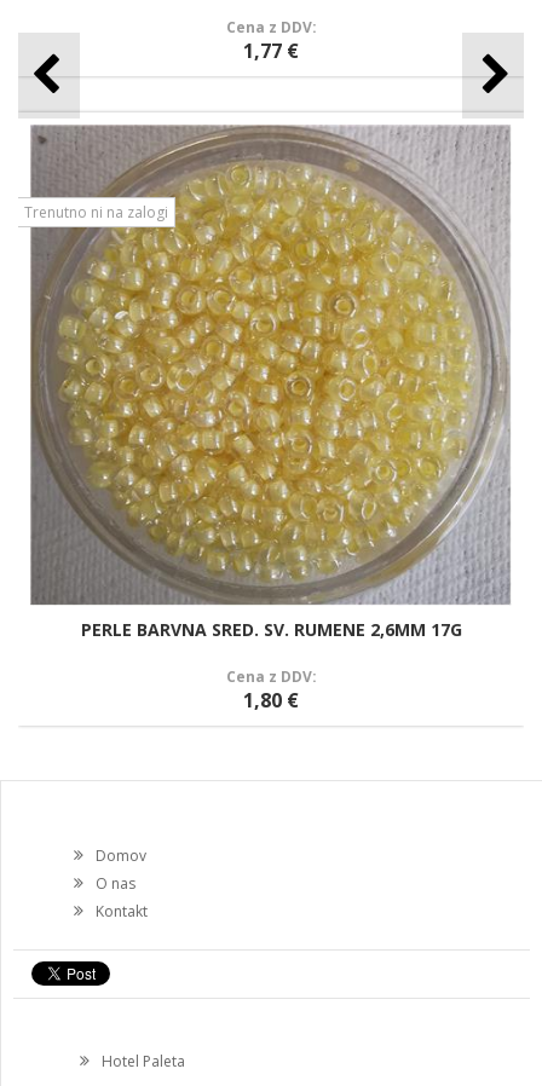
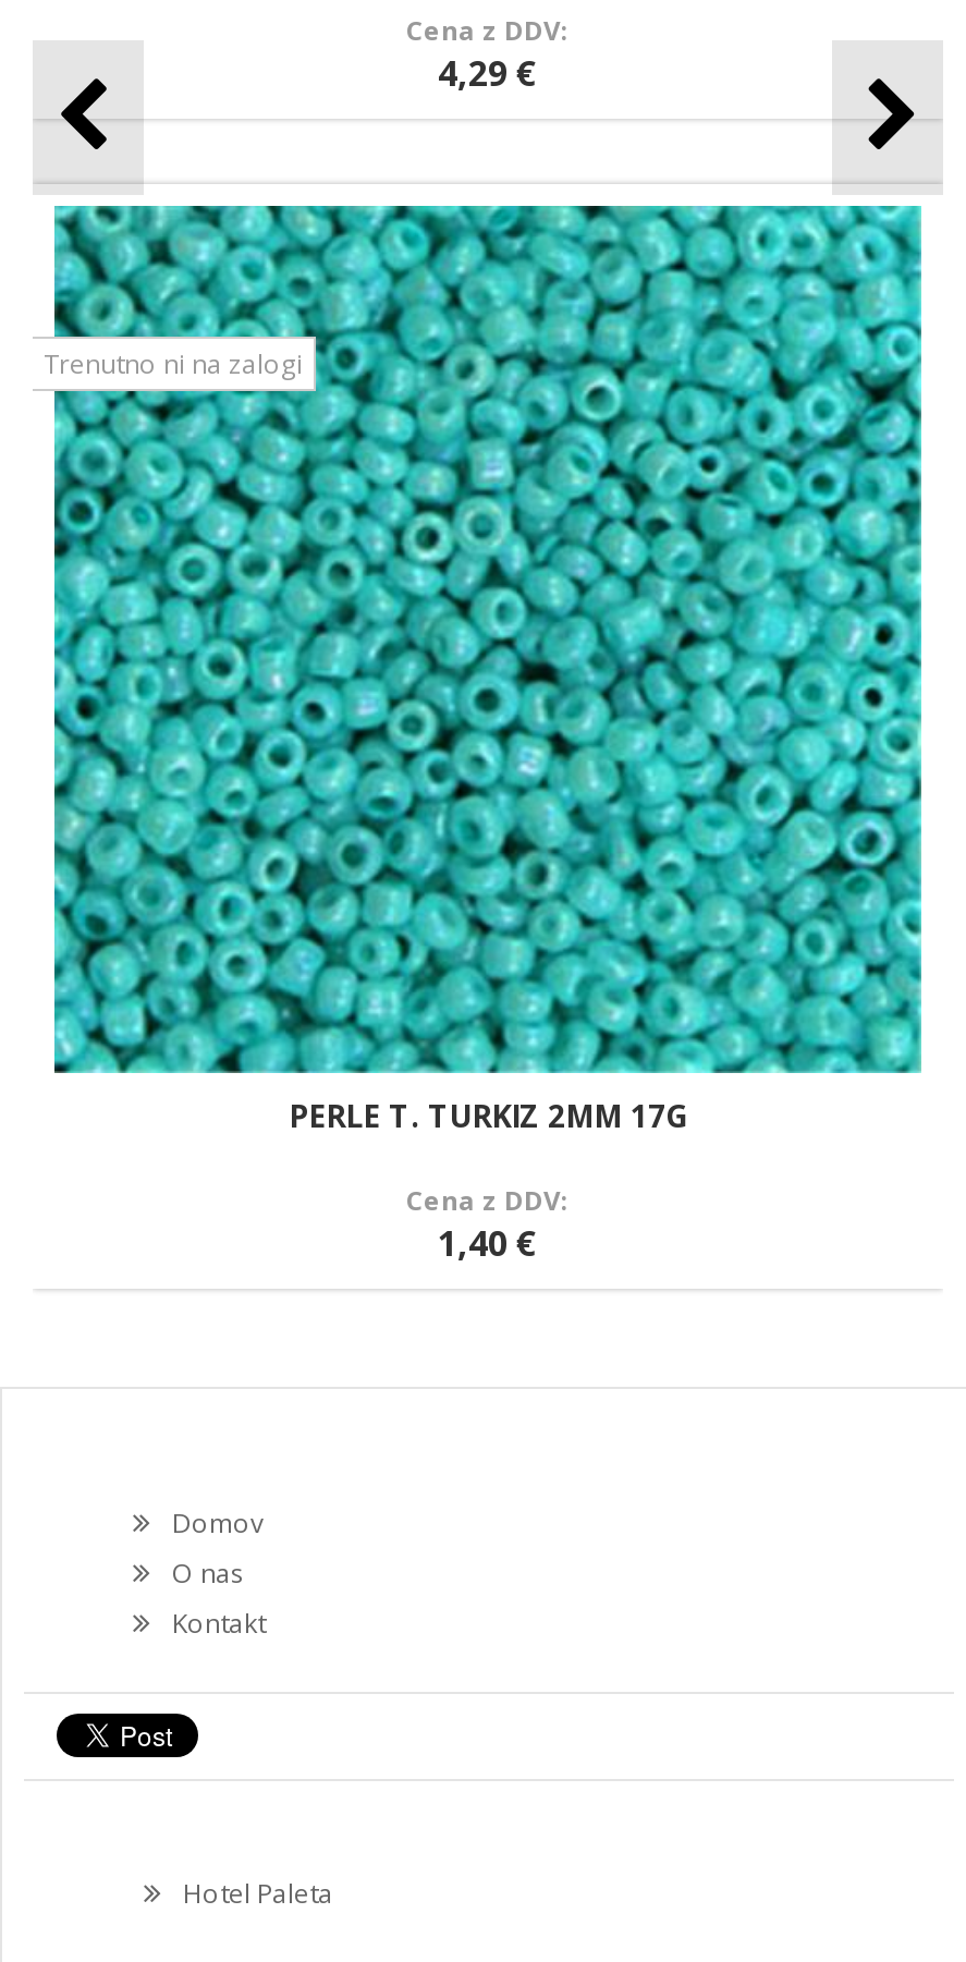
- 1,77 €
+ 4,29 €

- [image]
- PERLE BARVNA SRED. SV. RUMENE 2,6MM 17G
+ [image]
+ PERLE T. TURKIZ 2MM 17G

- 1,80 €
+ 1,40 €
